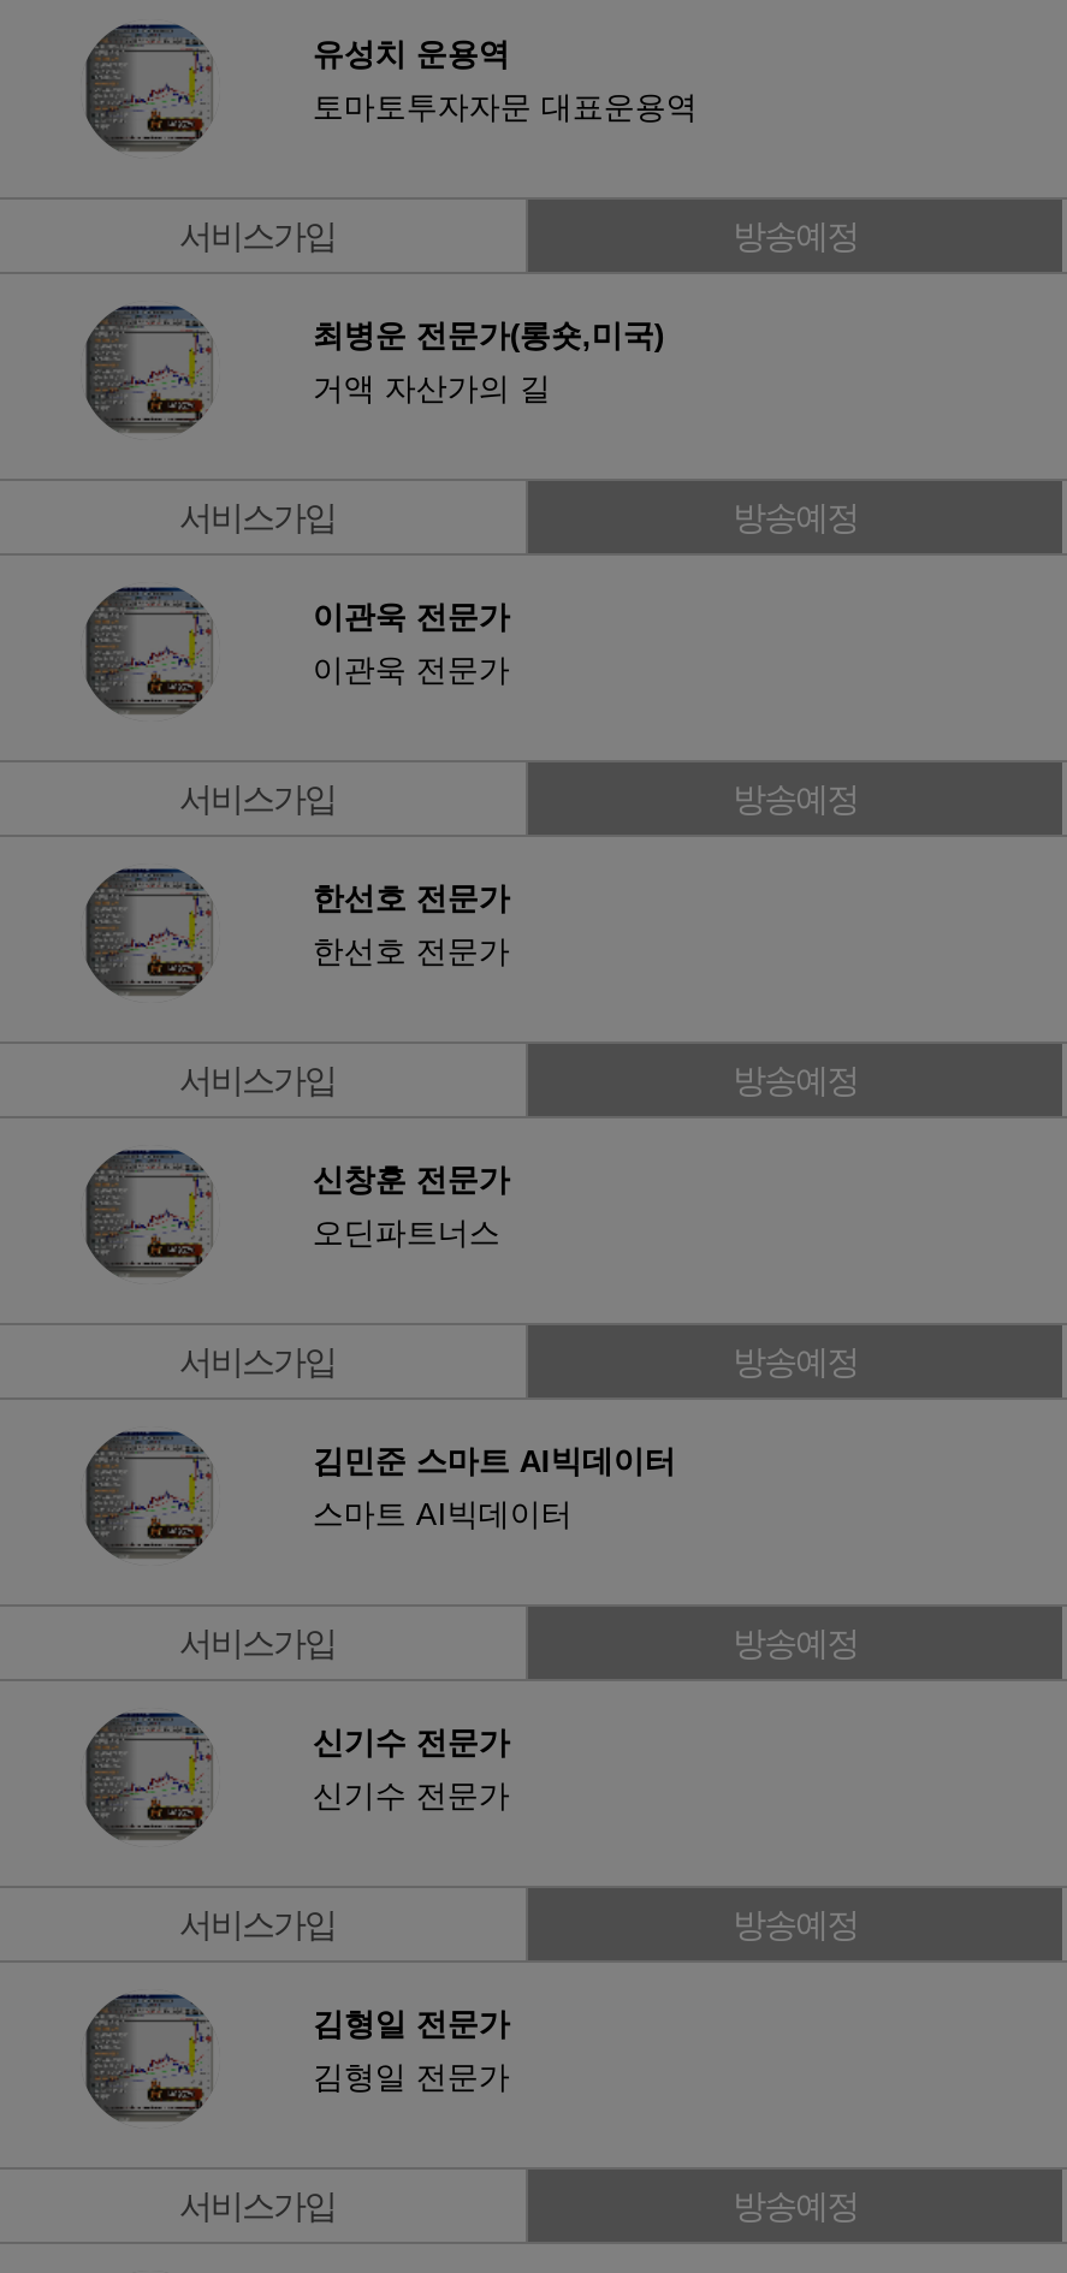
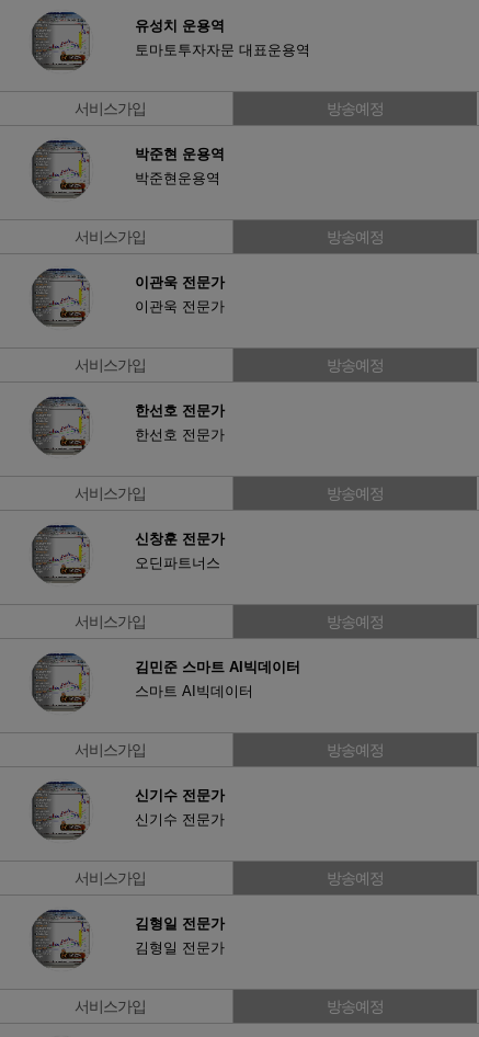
- 최병운 전문가(롱숏,미국)
+ 박준현 운용역

- 거액 자산가의 길
+ 박준현운용역
